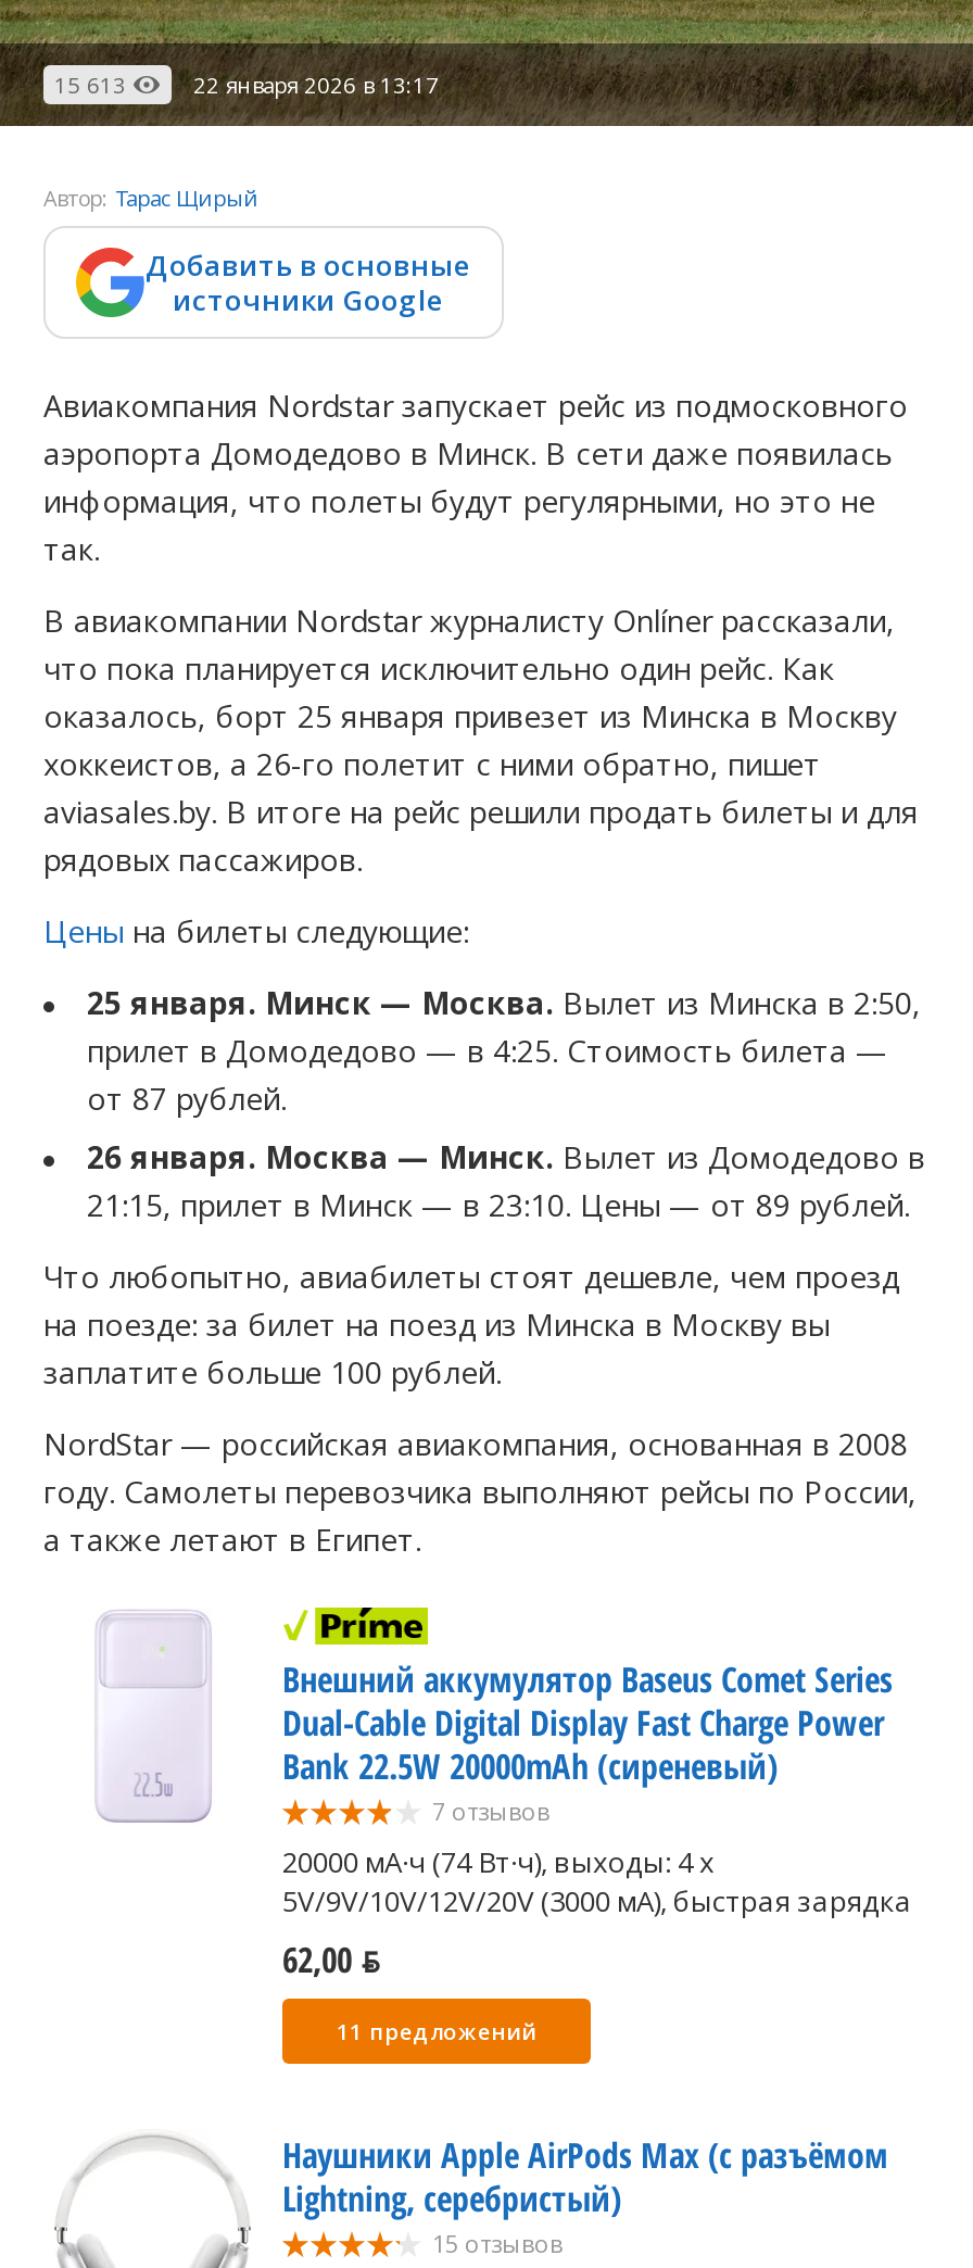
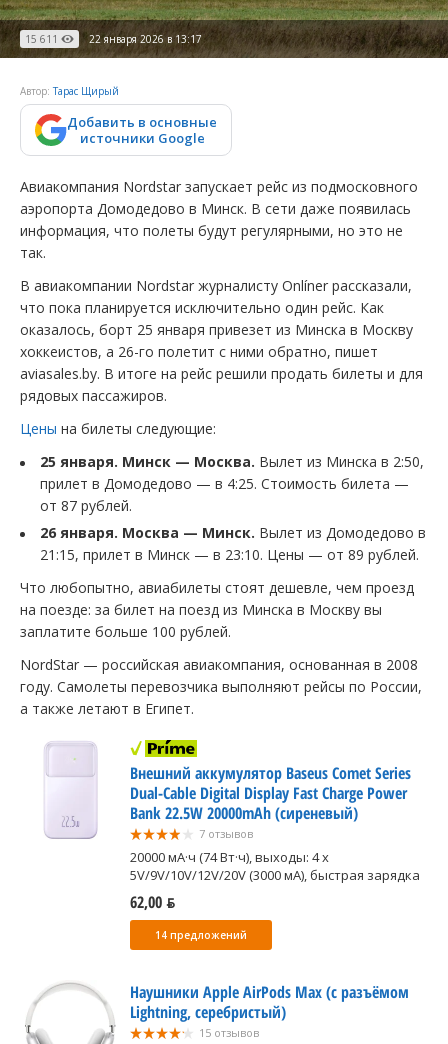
- 15 613 22 января 2026 в 13:17
+ 15 611 22 января 2026 в 13:17

- 11 предложений
+ 14 предложений
